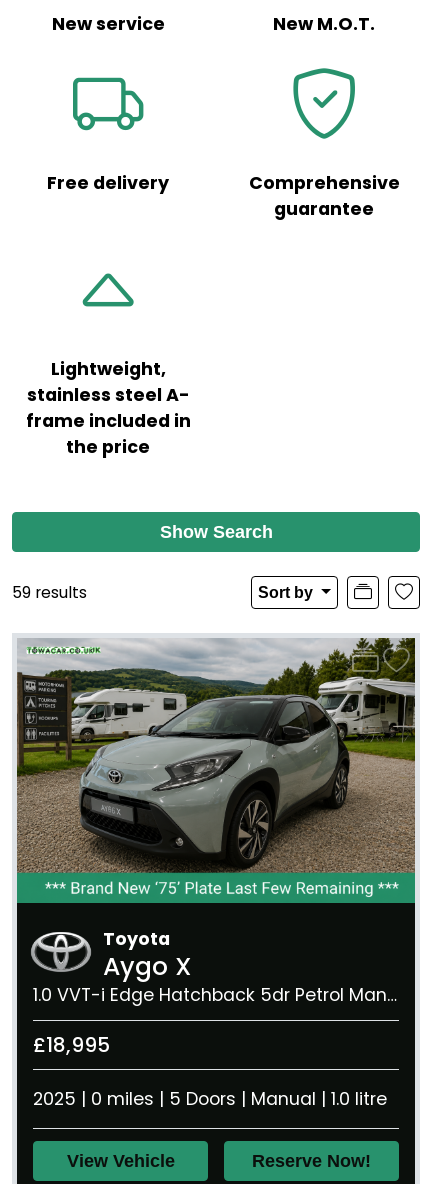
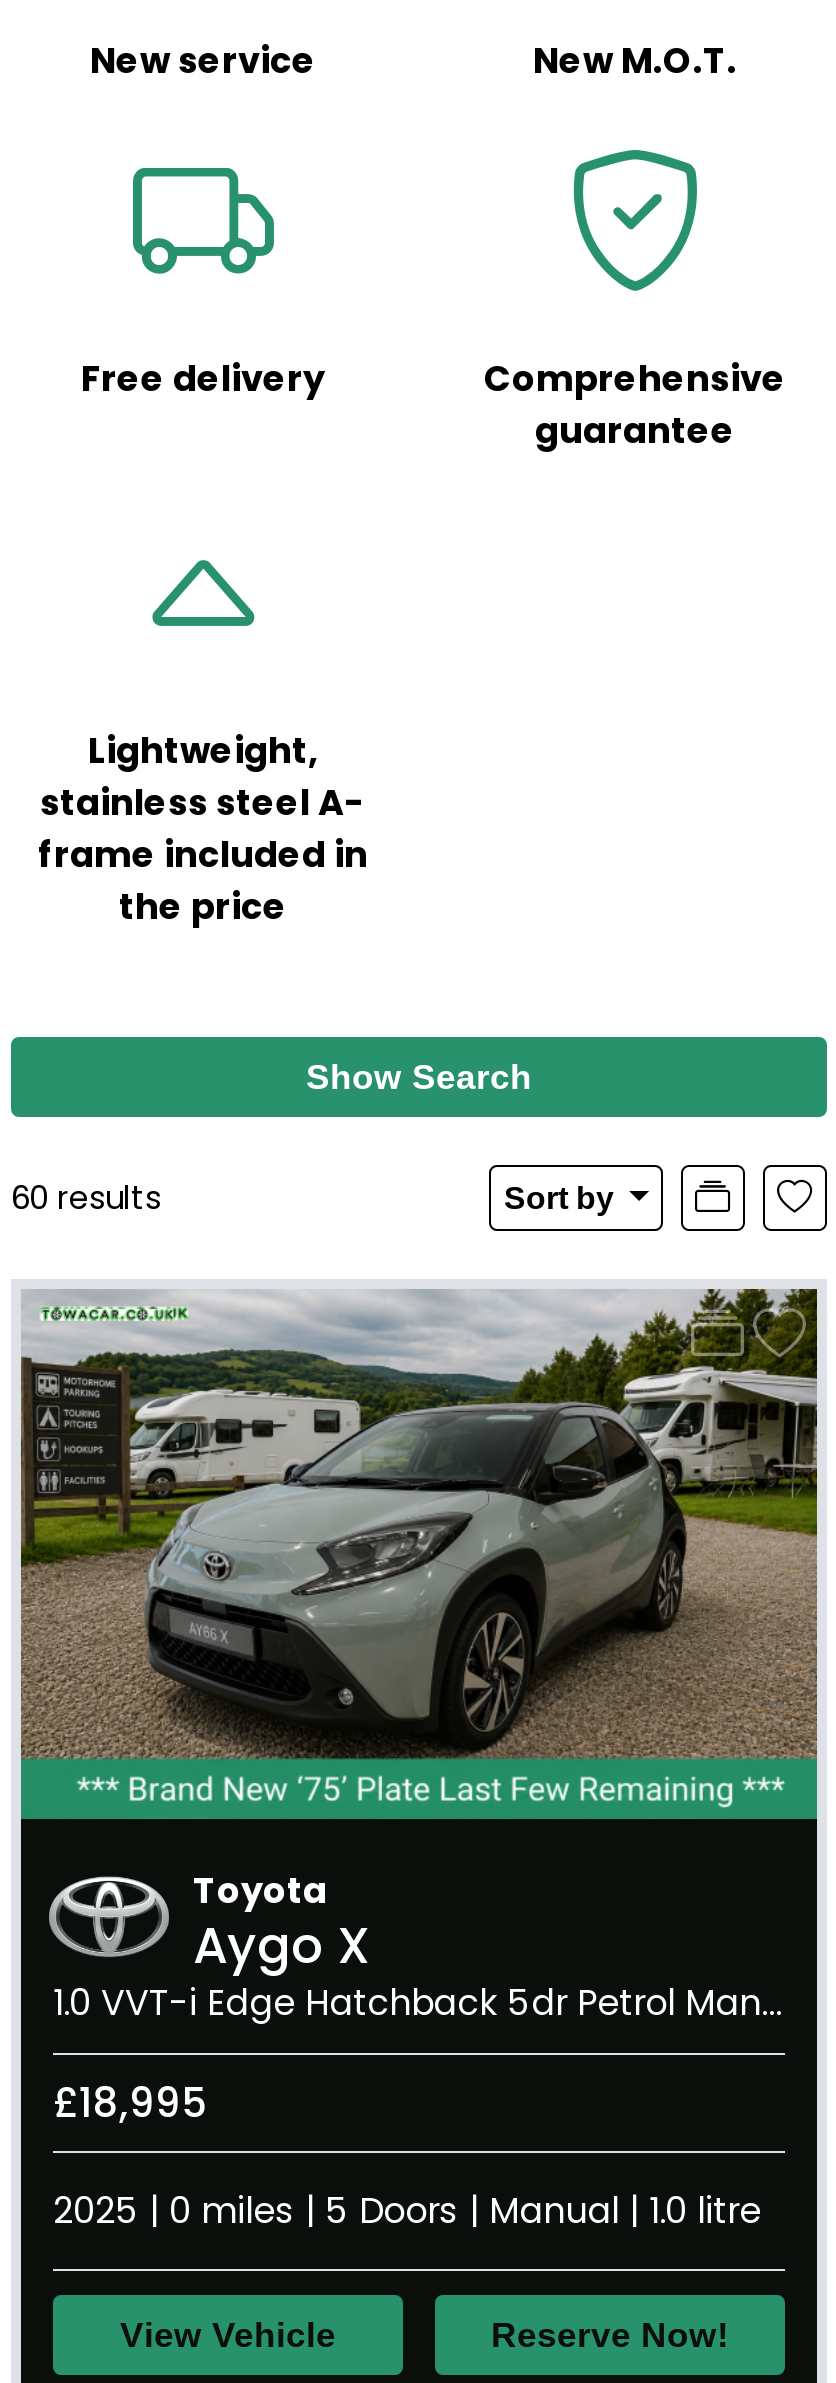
- 59 results
+ 60 results
